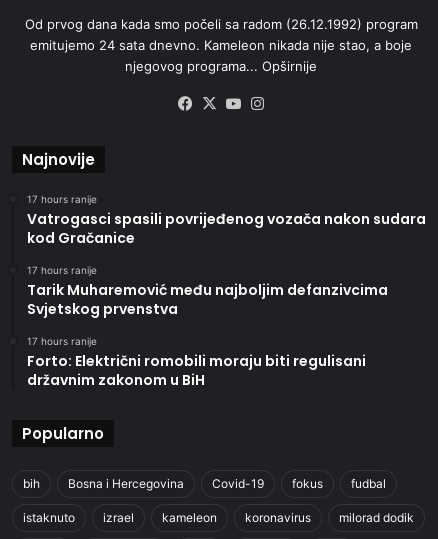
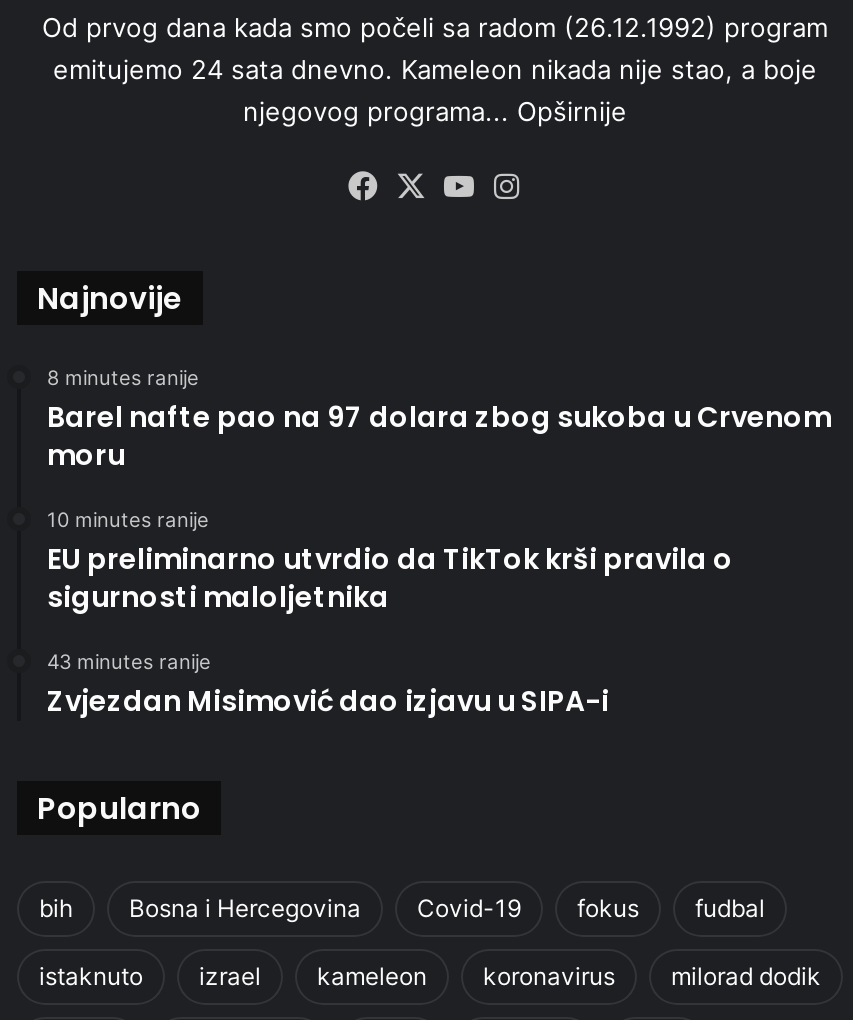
- 17 hours ranije
- Vatrogasci spasili povrijeđenog vozača nakon sudara
- kod Gračanice
+ 8 minutes ranije
+ Barel nafte pao na 97 dolara zbog sukoba u Crvenom
+ moru

- 17 hours ranije
- Tarik Muharemović među najboljim defanzivcima
- Svjetskog prvenstva
+ 10 minutes ranije
+ EU preliminarno utvrdio da TikTok krši pravila o
+ sigurnosti maloljetnika

- 17 hours ranije
- Forto: Električni romobili moraju biti regulisani
- državnim zakonom u BiH
+ 43 minutes ranije
+ Zvjezdan Misimović dao izjavu u SIPA-i
